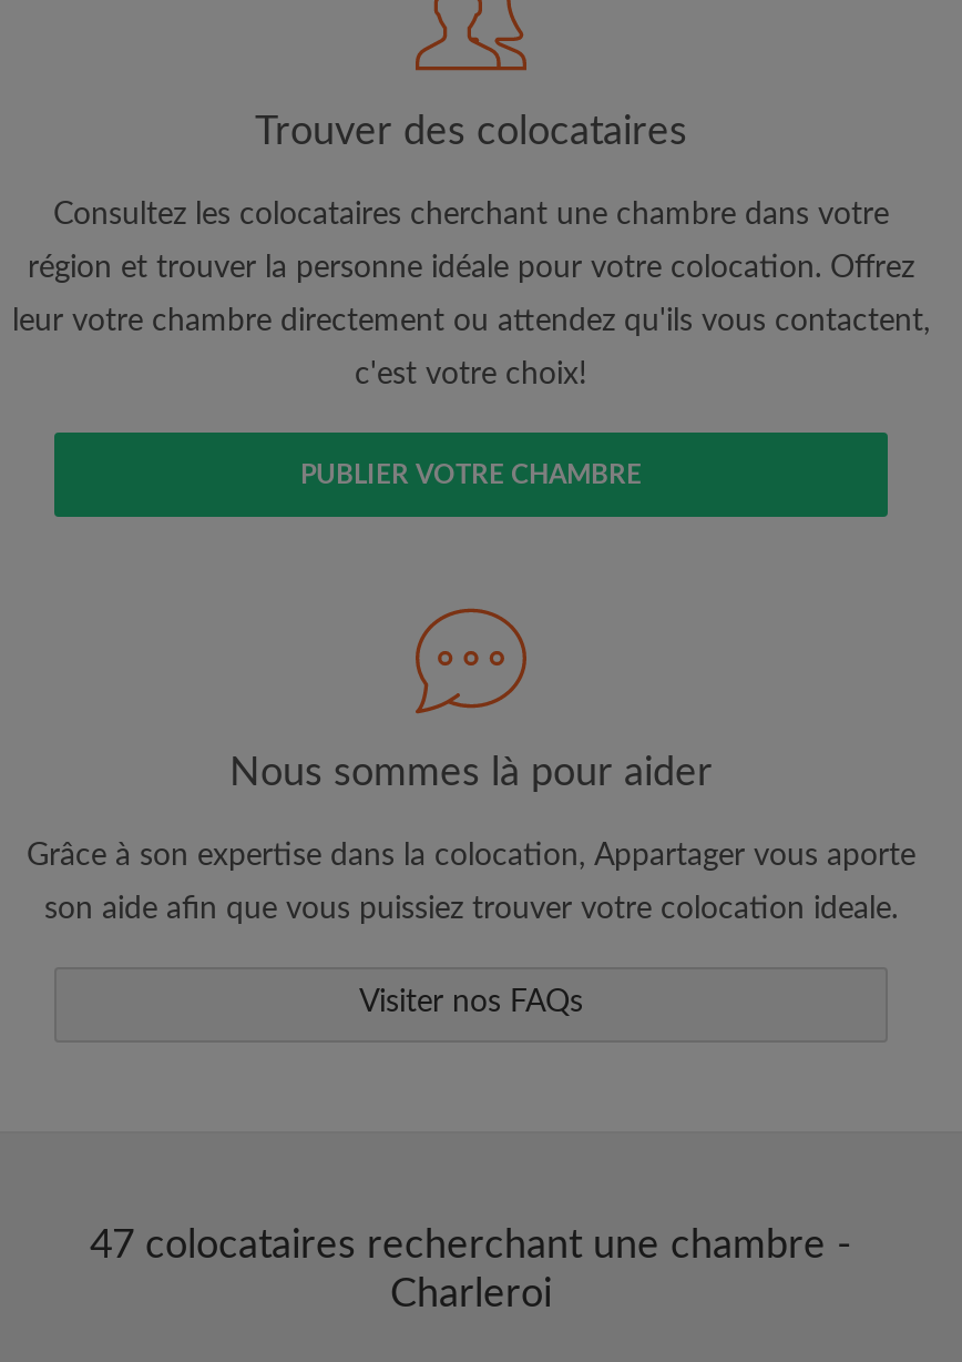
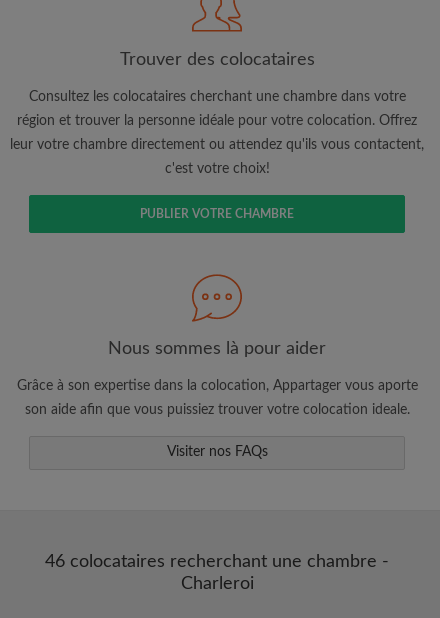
- 47 colocataires recherchant une chambre -
+ 46 colocataires recherchant une chambre -
